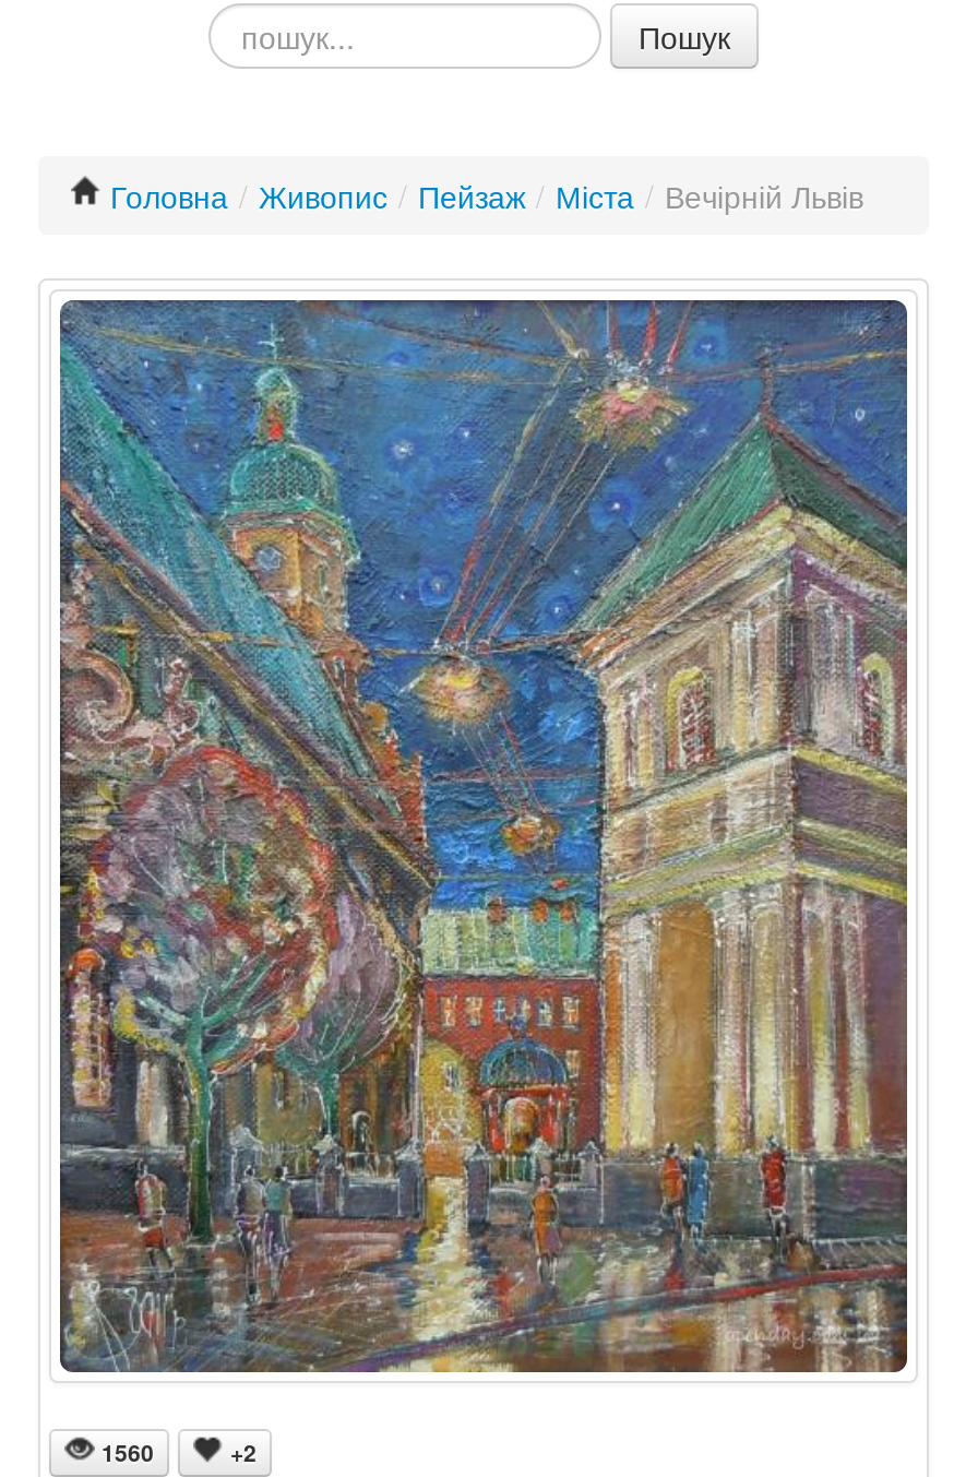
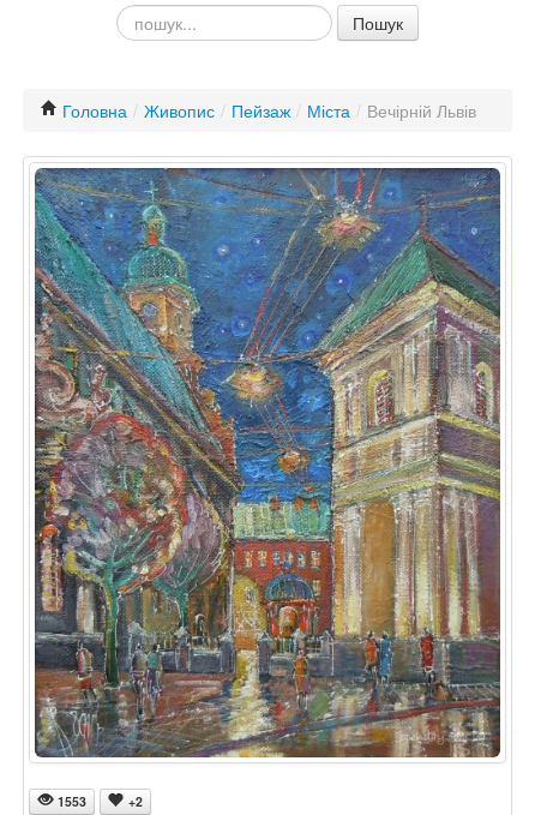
- 1560
+ 1553
